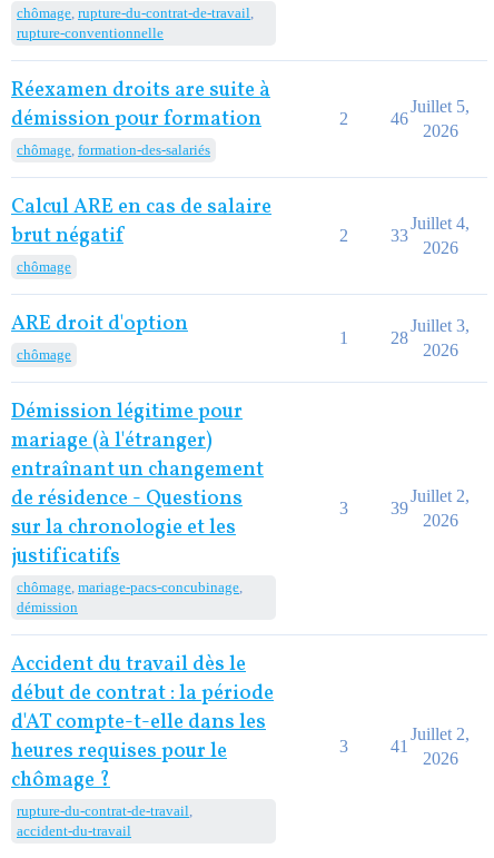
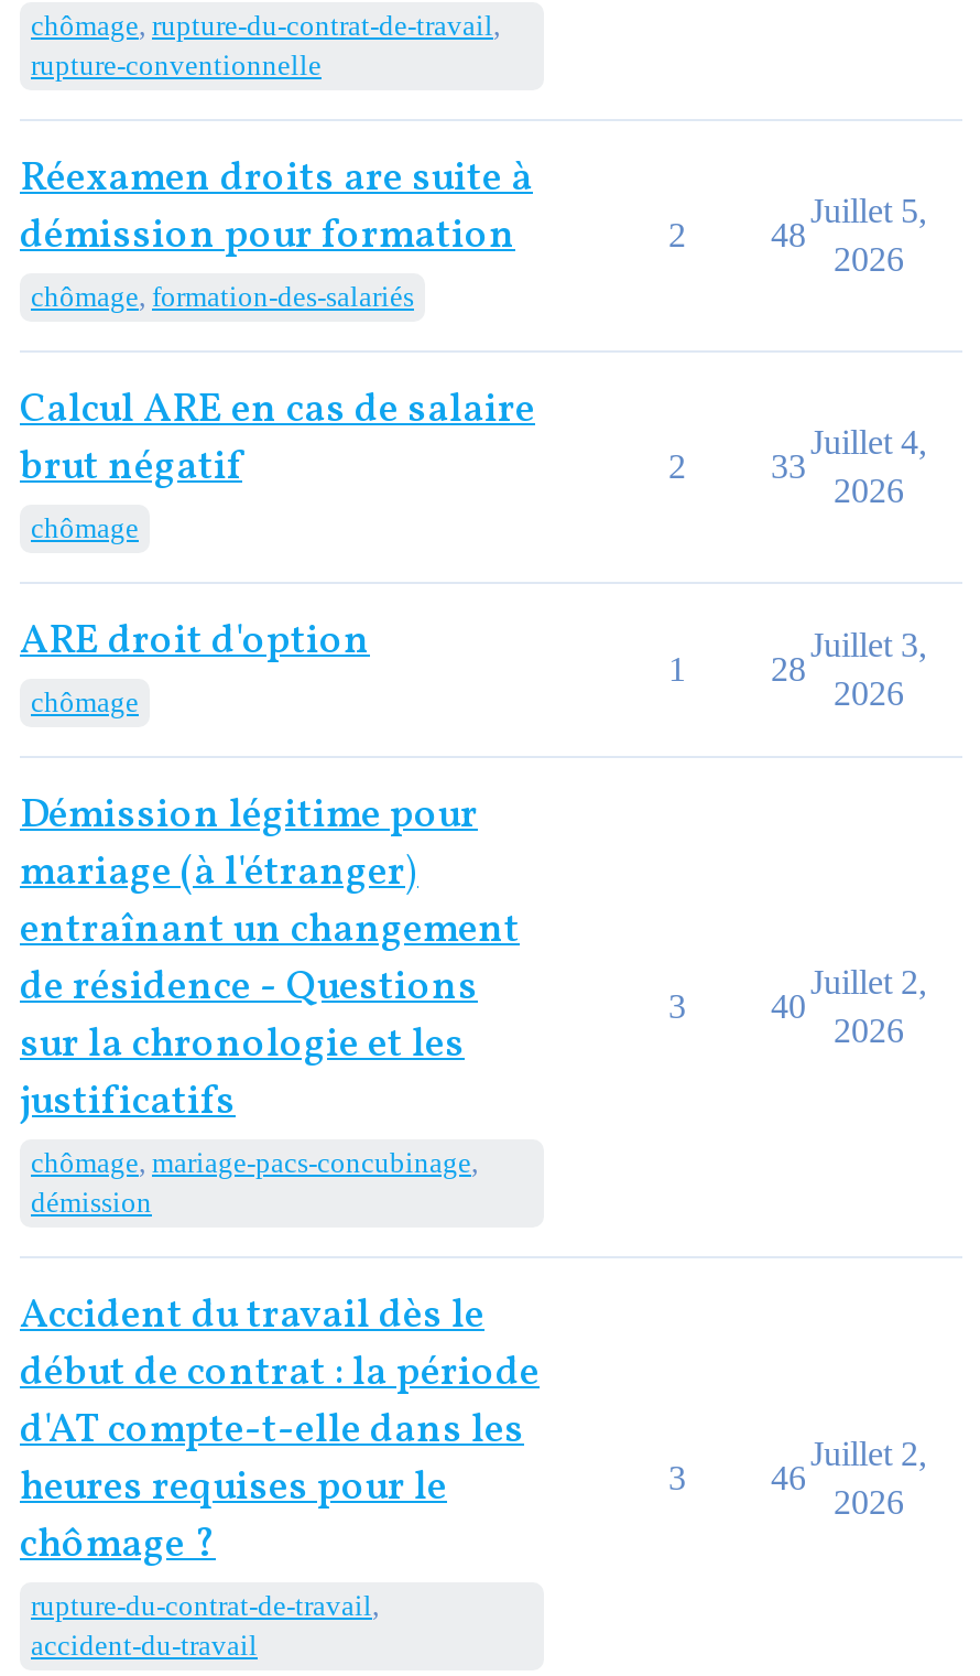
- 46
+ 48

- 39
+ 40

- 41
+ 46
